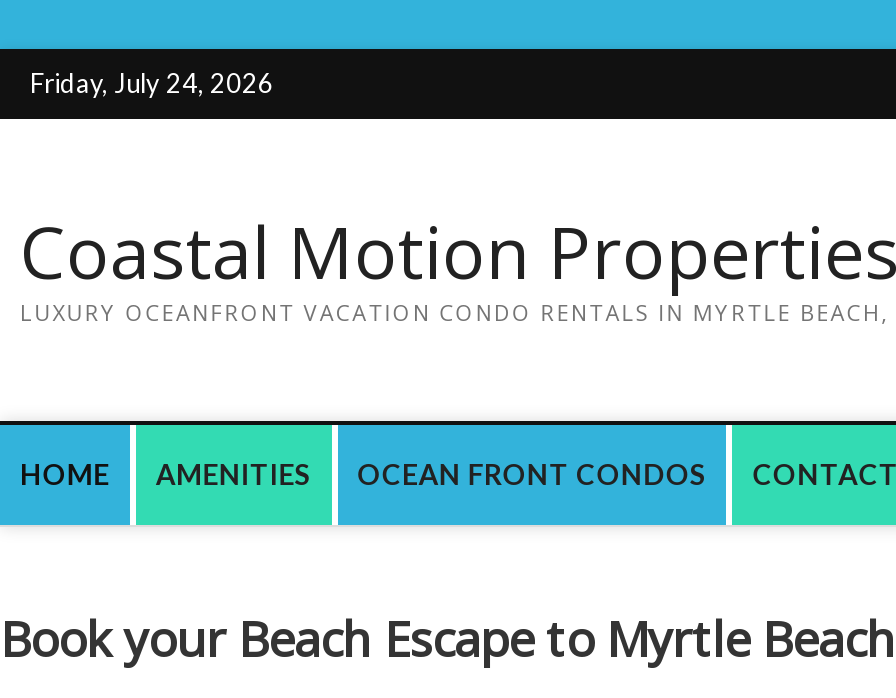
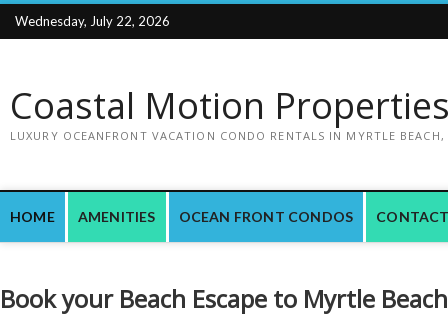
- Friday, July 24, 2026
+ Wednesday, July 22, 2026
